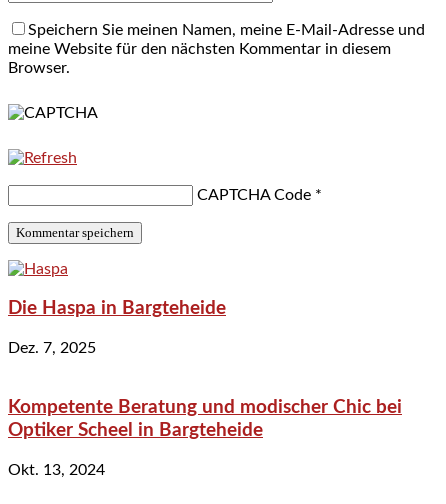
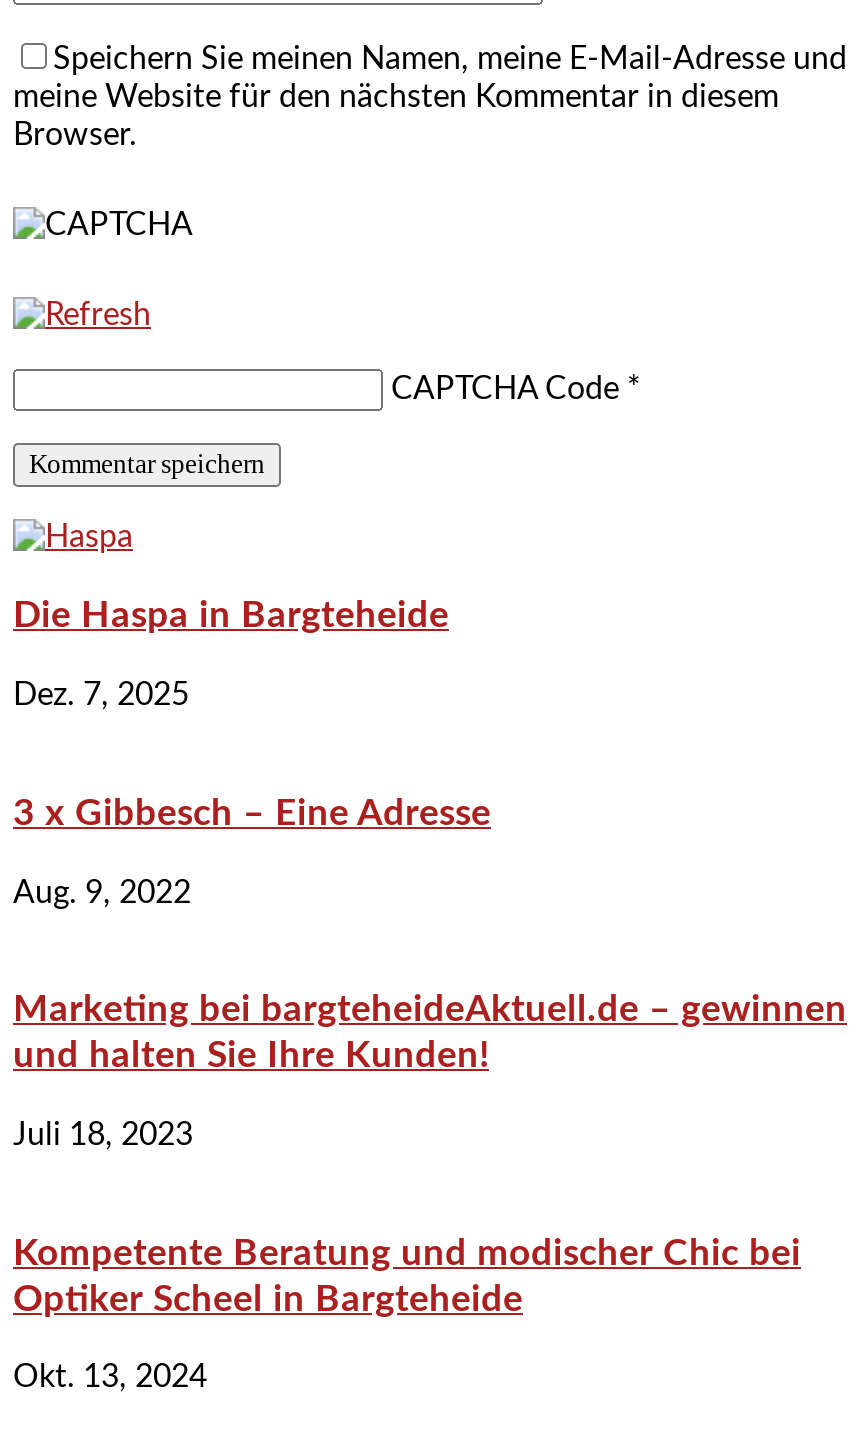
+ 3 x Gibbesch – Eine Adresse
+ Aug. 9, 2022
+ Marketing bei bargteheideAktuell.de – gewinnen
+ und halten Sie Ihre Kunden!
+ Juli 18, 2023
